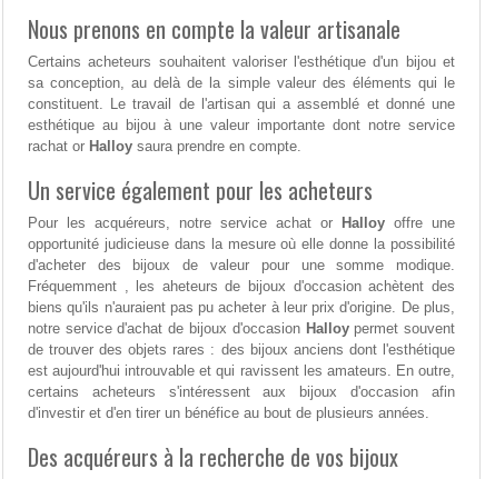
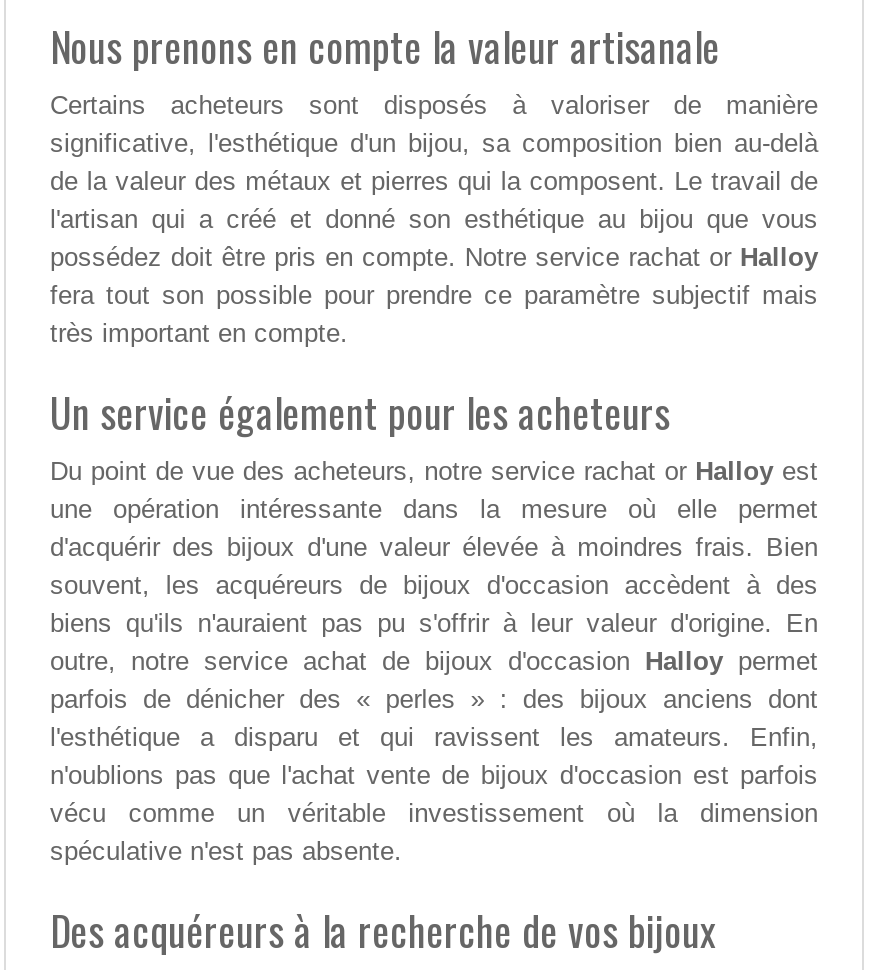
- Certains acheteurs souhaitent valoriser l'esthétique d'un bijou et
- sa conception, au delà de la simple valeur des éléments qui le
- constituent. Le travail de l'artisan qui a assemblé et donné une
- esthétique au bijou à une valeur importante dont notre service
- rachat or Halloy saura prendre en compte.
+ Certains acheteurs sont disposés à valoriser de manière
+ significative, l'esthétique d'un bijou, sa composition bien au-delà
+ de la valeur des métaux et pierres qui la composent. Le travail de
+ l'artisan qui a créé et donné son esthétique au bijou que vous
+ possédez doit être pris en compte. Notre service rachat or Halloy
+ fera tout son possible pour prendre ce paramètre subjectif mais
+ très important en compte.

- Pour les acquéreurs, notre service achat or Halloy offre une
- opportunité judicieuse dans la mesure où elle donne la possibilité
- d'acheter des bijoux de valeur pour une somme modique.
- Fréquemment , les aheteurs de bijoux d'occasion achètent des
- biens qu'ils n'auraient pas pu acheter à leur prix d'origine. De plus,
- notre service d'achat de bijoux d'occasion Halloy permet souvent
- de trouver des objets rares : des bijoux anciens dont l'esthétique
- est aujourd'hui introuvable et qui ravissent les amateurs. En outre,
- certains acheteurs s'intéressent aux bijoux d'occasion afin
- d'investir et d'en tirer un bénéfice au bout de plusieurs années.
+ Du point de vue des acheteurs, notre service rachat or Halloy est
+ une opération intéressante dans la mesure où elle permet
+ d'acquérir des bijoux d'une valeur élevée à moindres frais. Bien
+ souvent, les acquéreurs de bijoux d'occasion accèdent à des
+ biens qu'ils n'auraient pas pu s'offrir à leur valeur d'origine. En
+ outre, notre service achat de bijoux d'occasion Halloy permet
+ parfois de dénicher des « perles » : des bijoux anciens dont
+ l'esthétique a disparu et qui ravissent les amateurs. Enfin,
+ n'oublions pas que l'achat vente de bijoux d'occasion est parfois
+ vécu comme un véritable investissement où la dimension
+ spéculative n'est pas absente.
